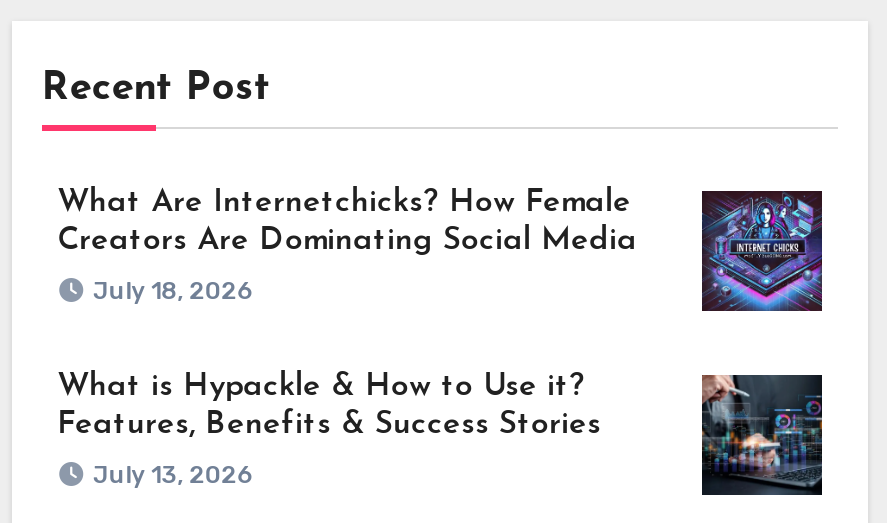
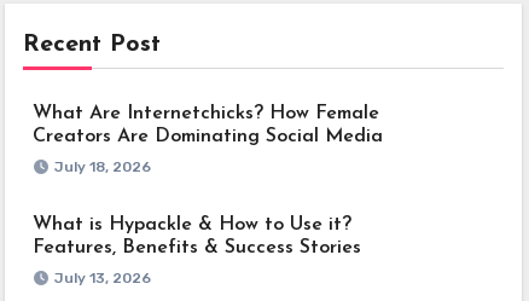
- [image]

- [image]
